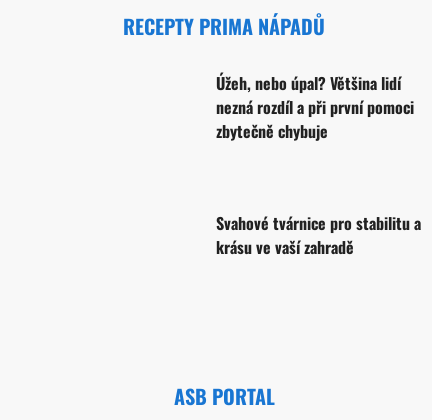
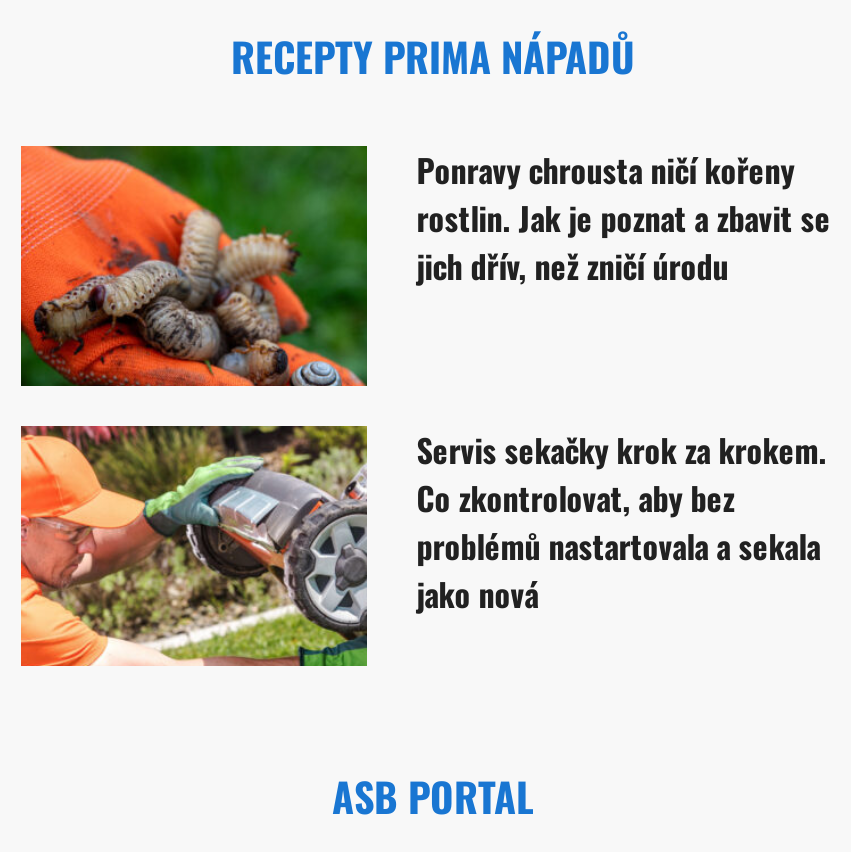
+ [image]

+ [image]

- Úžeh, nebo úpal? Většina lidí
- nezná rozdíl a při první pomoci
- zbytečně chybuje
+ Ponravy chrousta ničí kořeny
+ rostlin. Jak je poznat a zbavit se
+ jich dřív, než zničí úrodu

- Svahové tvárnice pro stabilitu a
- krásu ve vaší zahradě
+ Servis sekačky krok za krokem.
+ Co zkontrolovat, aby bez
+ problémů nastartovala a sekala
+ jako nová
